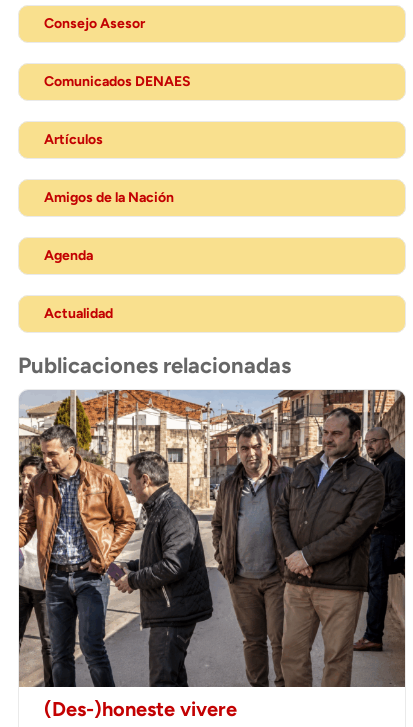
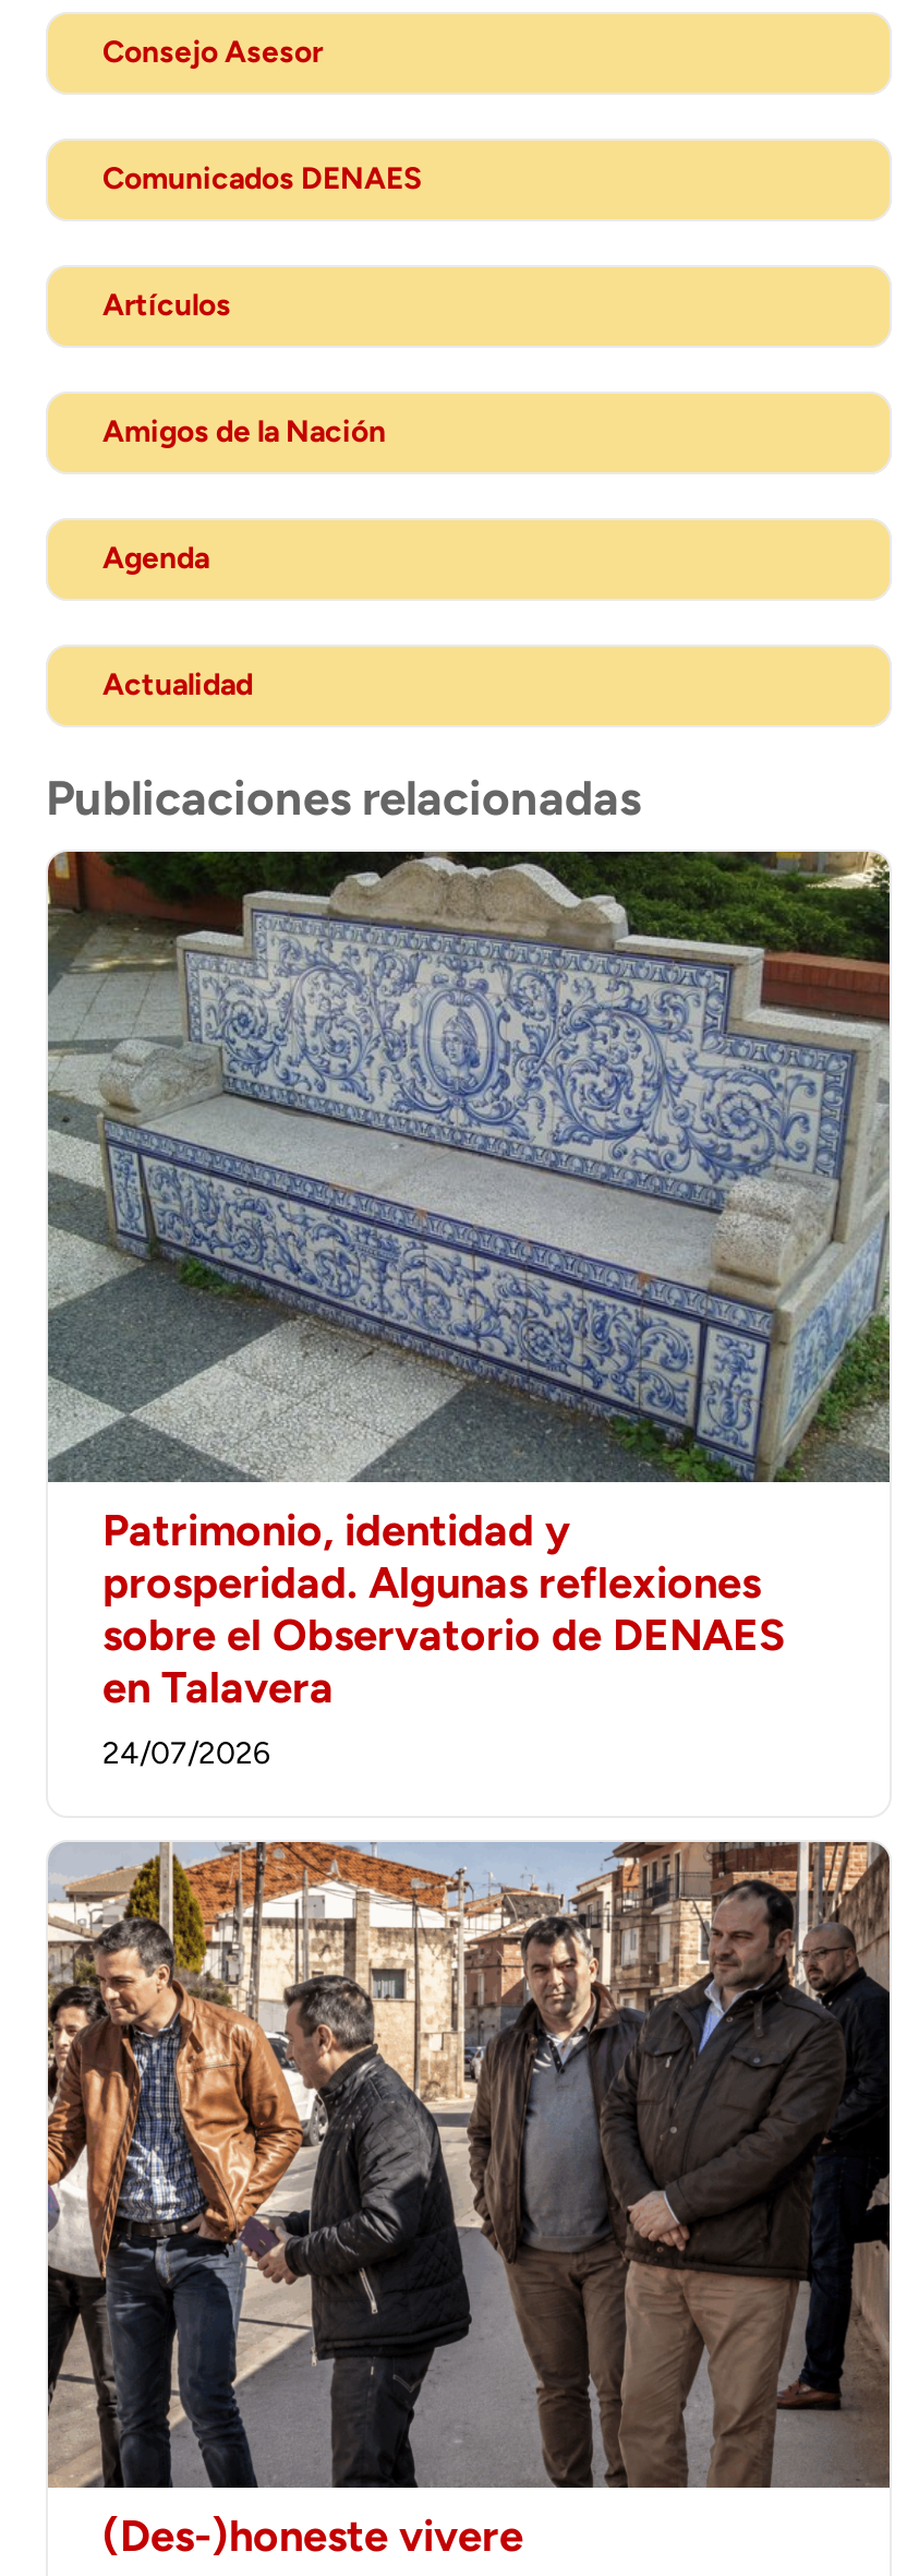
+ [image]
+ Patrimonio, identidad y
+ prosperidad. Algunas reflexiones
+ sobre el Observatorio de DENAES
+ en Talavera
+ 24/07/2026
